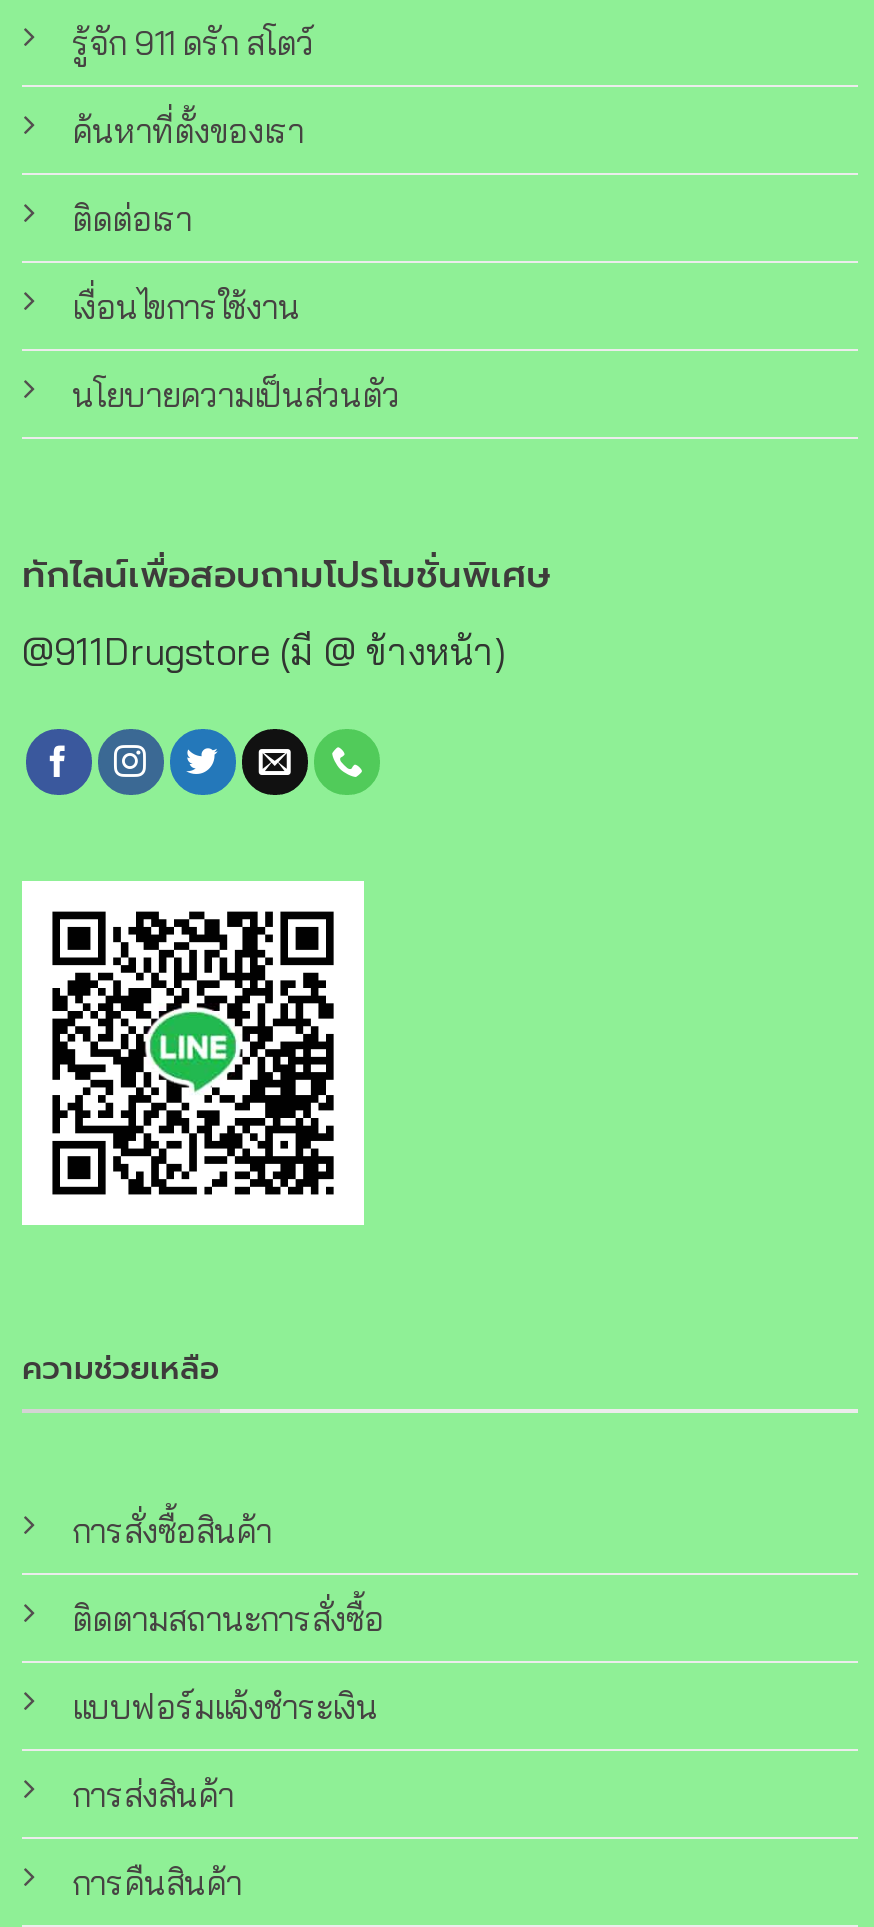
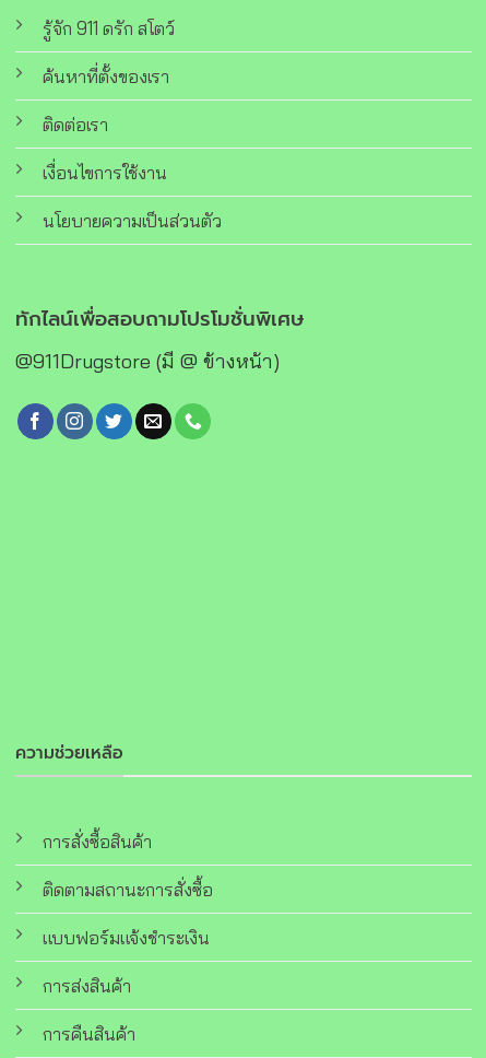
- [image]
